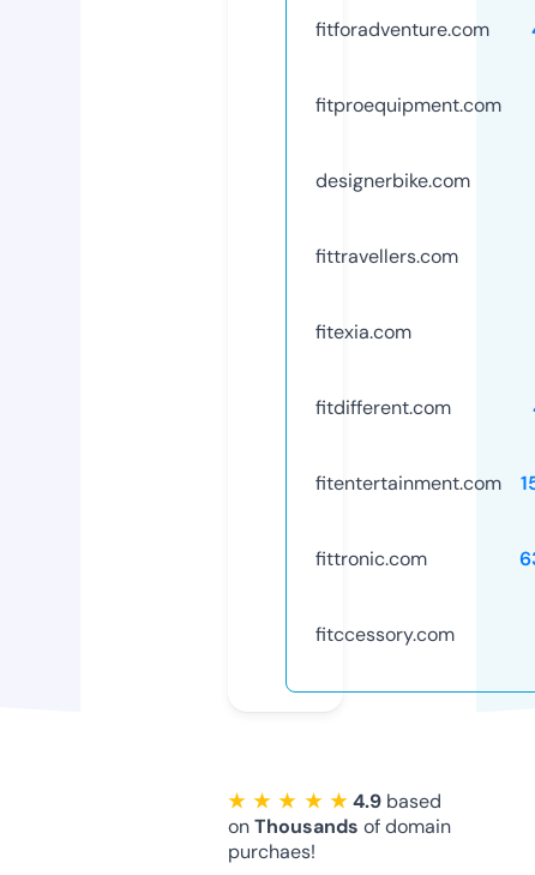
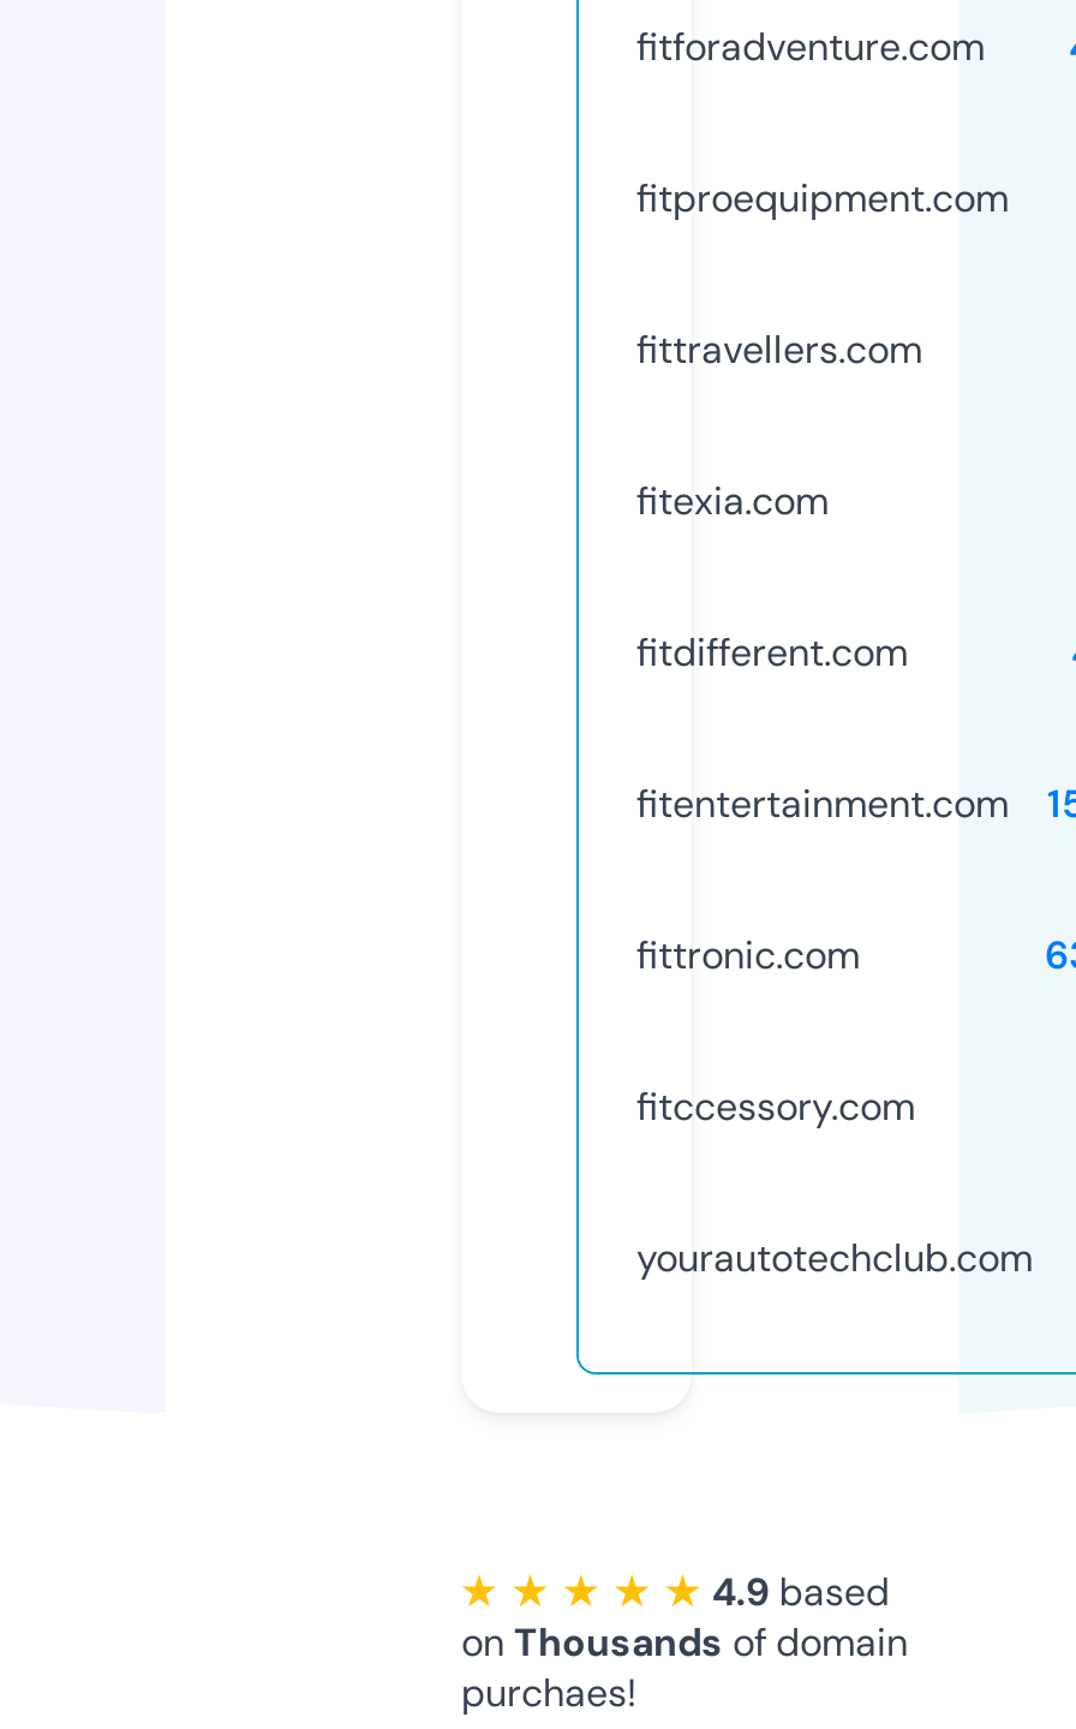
- designerbike.com

moved up: fittravellers.com | fitexia.com | fitdifferent.com | fitentertainment.com | fittronic.com | fitccessory.com

+ yourautotechclub.com
